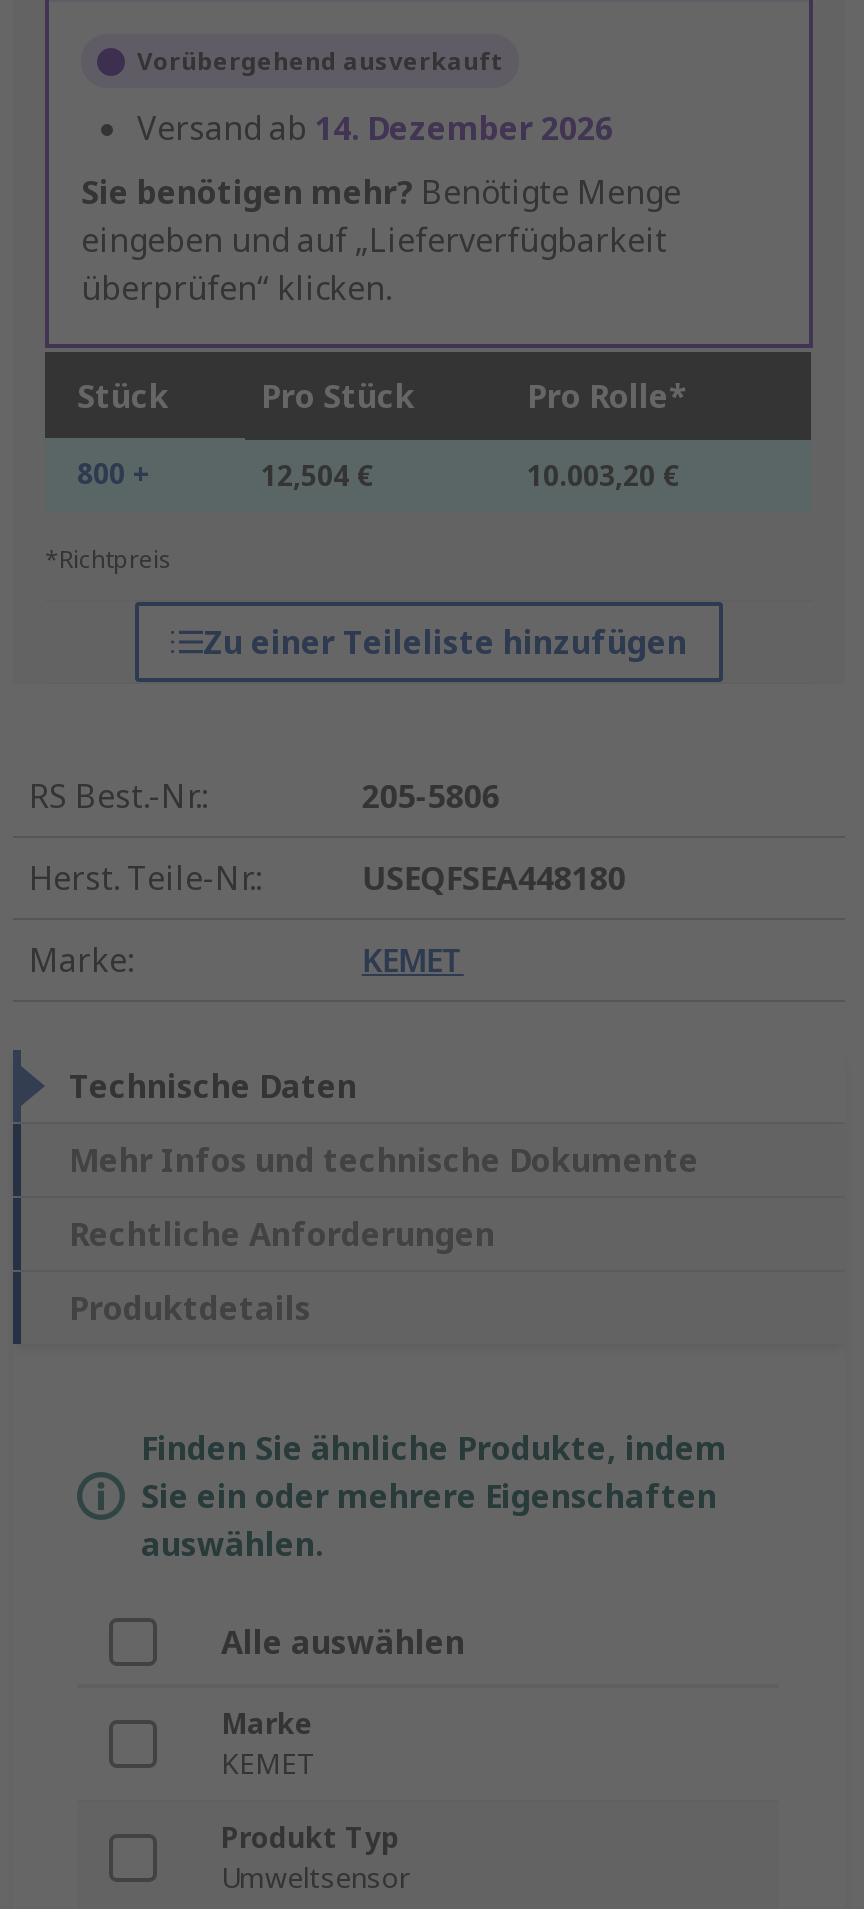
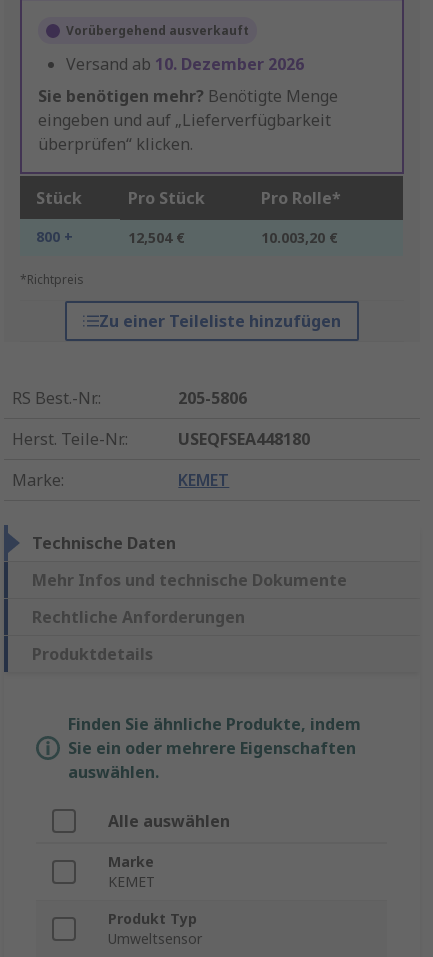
- Versand ab 14. Dezember 2026
+ Versand ab 10. Dezember 2026
